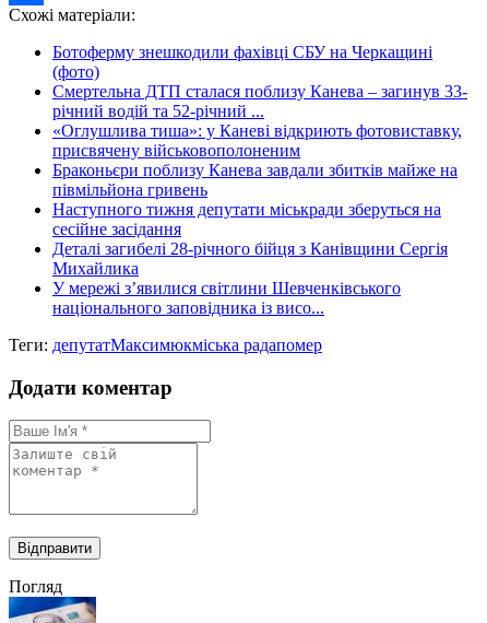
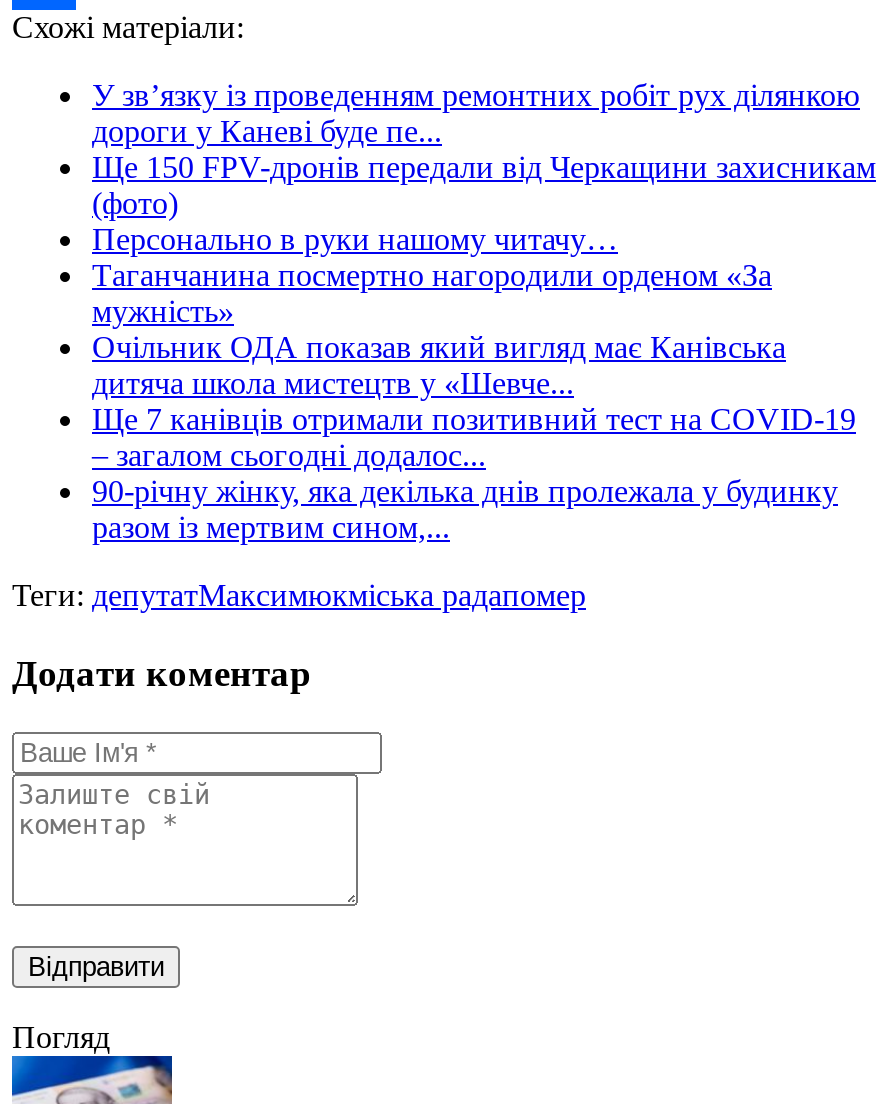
- Ботоферму знешкодили фахівці СБУ на Черкащині
+ У зв’язку із проведенням ремонтних робіт рух ділянкою
+ дороги у Каневі буде пе...
+ Ще 150 FPV-дронів передали від Черкащини захисникам

moved down: (фото)

- Смертельна ДТП сталася поблизу Канева – загинув 33-
- річний водій та 52-річний ...
- «Оглушлива тиша»: у Каневі відкриють фотовиставку,
- присвячену військовополоненим
- Браконьєри поблизу Канева завдали збитків майже на
- півмільйона гривень
- Наступного тижня депутати міськради зберуться на
- сесійне засідання
- Деталі загибелі 28-річного бійця з Канівщини Сергія
- Михайлика
- У мережі з’явилися світлини Шевченківського
- національного заповідника із висо...
+ Персонально в руки нашому читачу…
+ Таганчанина посмертно нагородили орденом «За
+ мужність»
+ Очільник ОДА показав який вигляд має Канівська
+ дитяча школа мистецтв у «Шевче...
+ Ще 7 канівців отримали позитивний тест на COVID-19
+ – загалом сьогодні додалос...
+ 90-річну жінку, яка декілька днів пролежала у будинку
+ разом із мертвим сином,...
